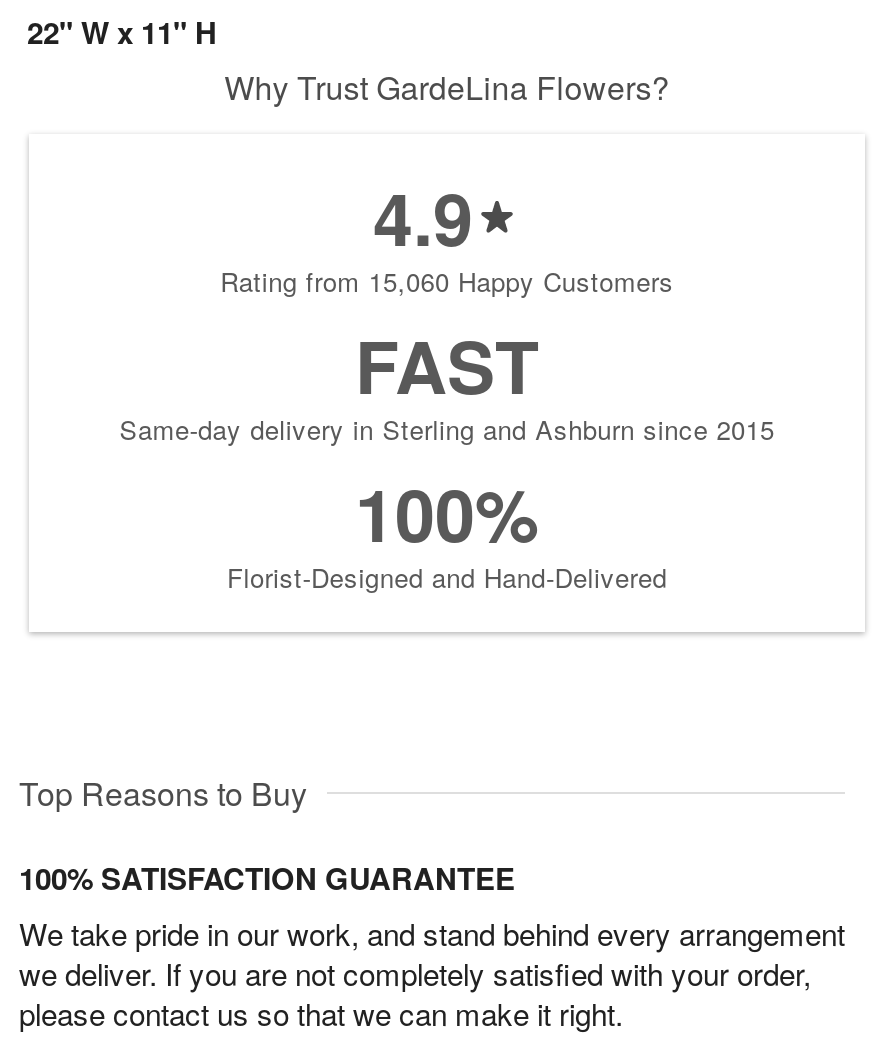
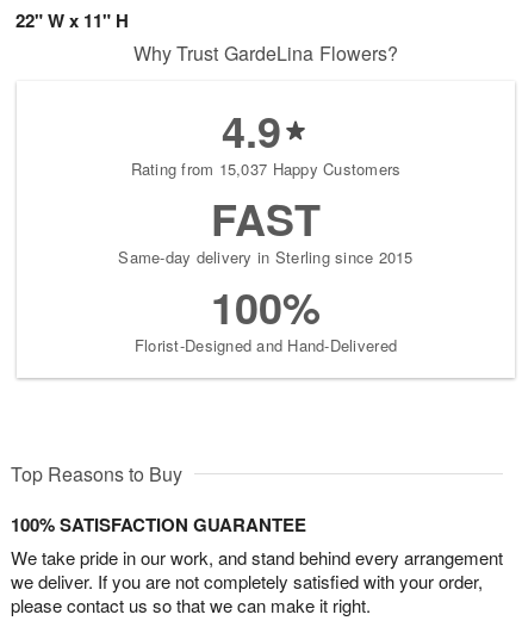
- Rating from 15,060 Happy Customers
+ Rating from 15,037 Happy Customers

- Same-day delivery in Sterling and Ashburn since 2015
+ Same-day delivery in Sterling since 2015
